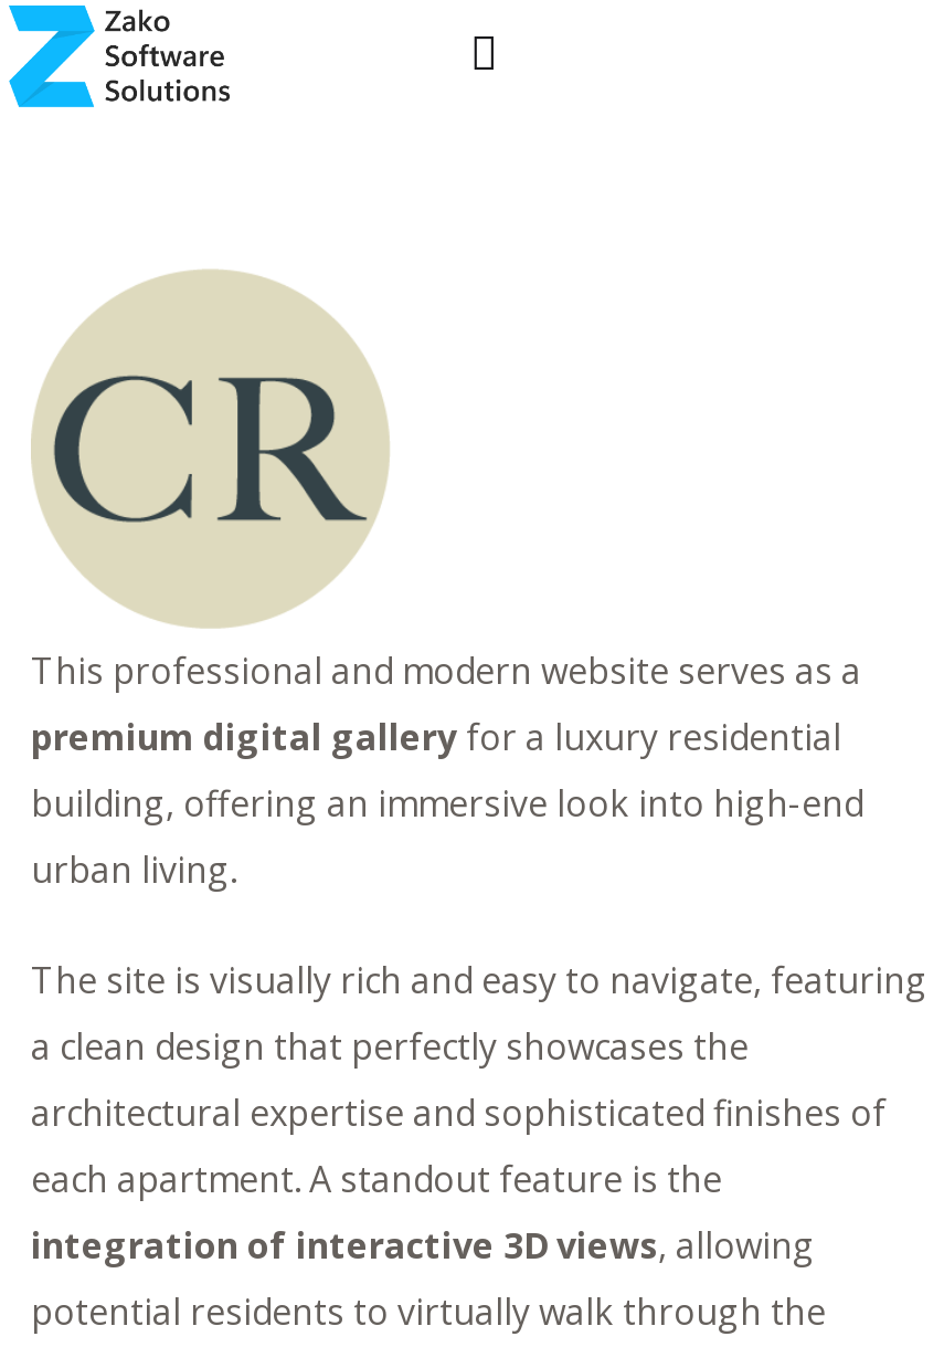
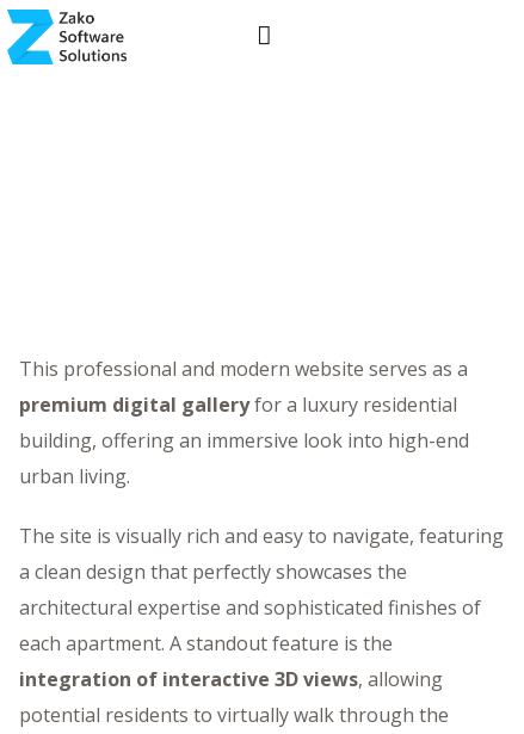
- [image]
